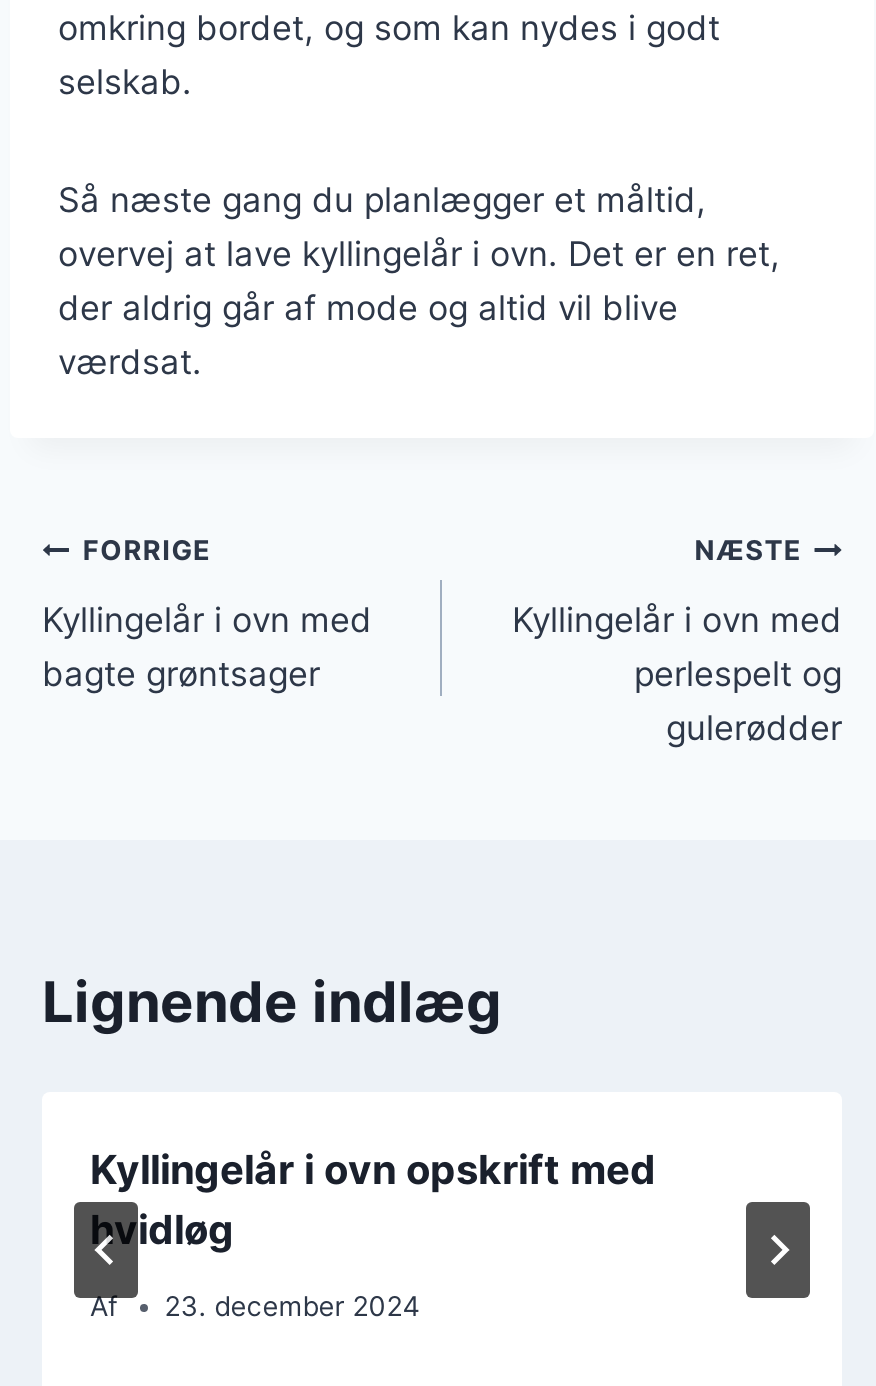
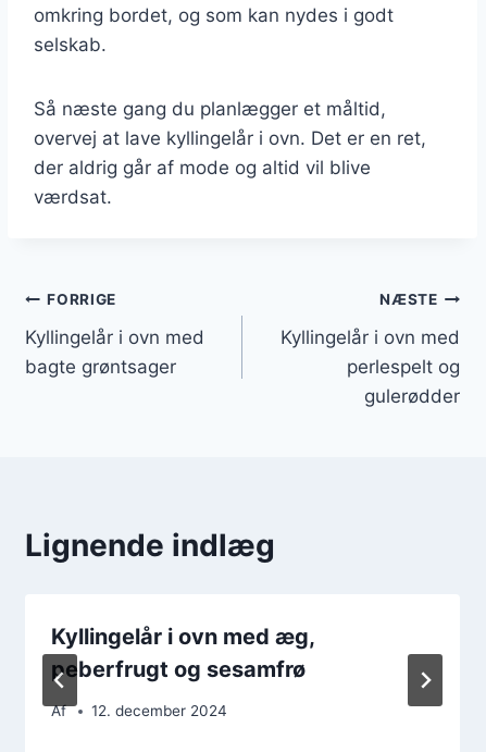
- Kyllingelår i ovn opskrift med
- hvidløg
+ Kyllingelår i ovn med æg,
+ peberfrugt og sesamfrø

- 23. december 2024
+ 12. december 2024
